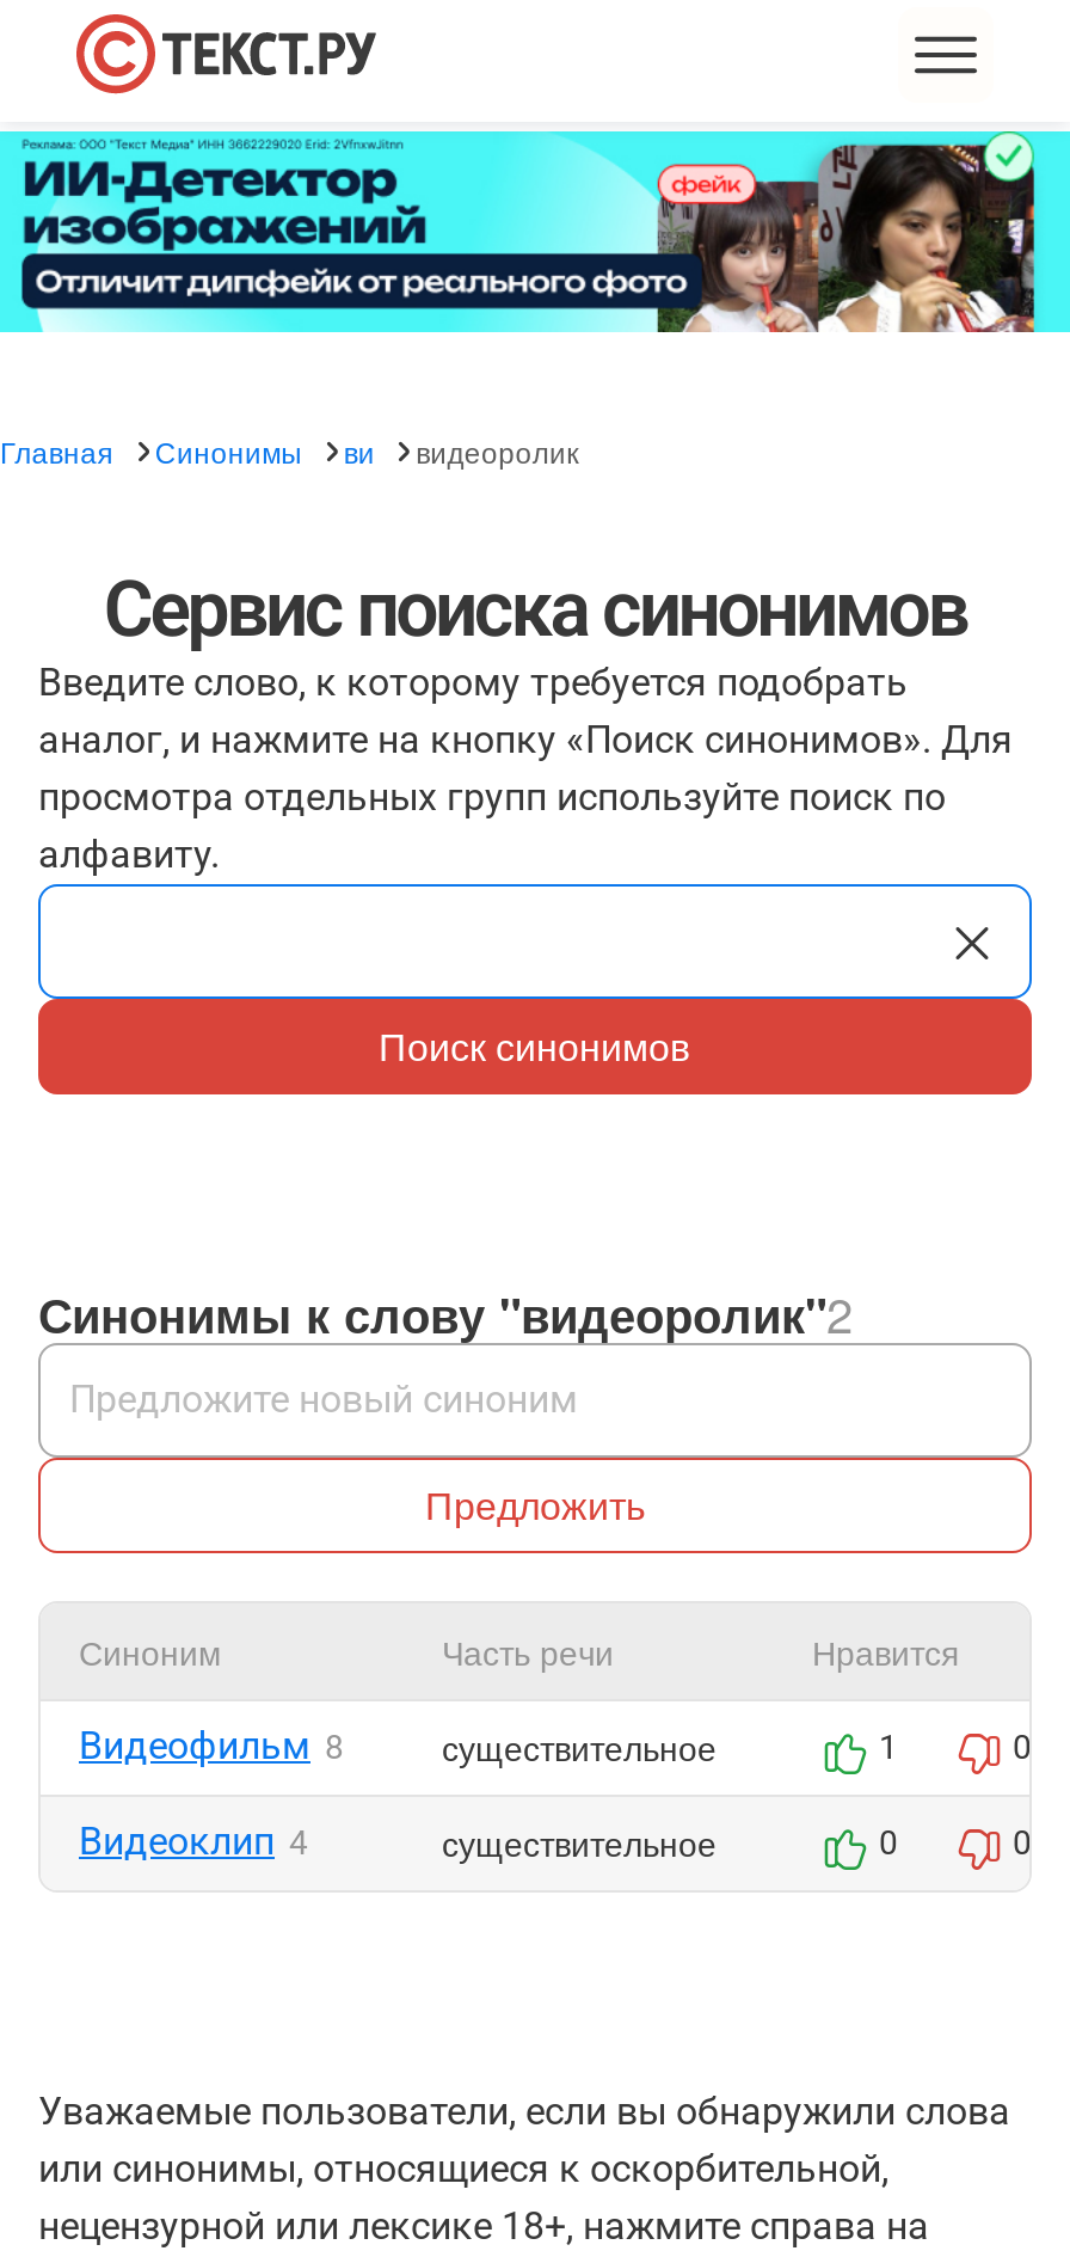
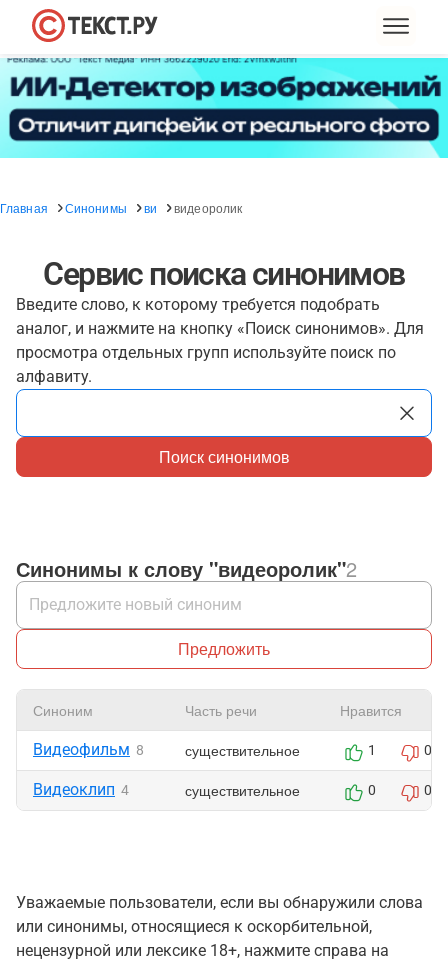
- [image]
+ [image]
